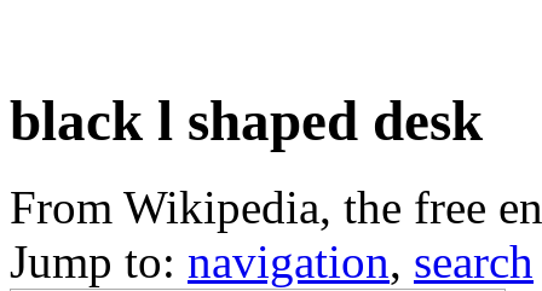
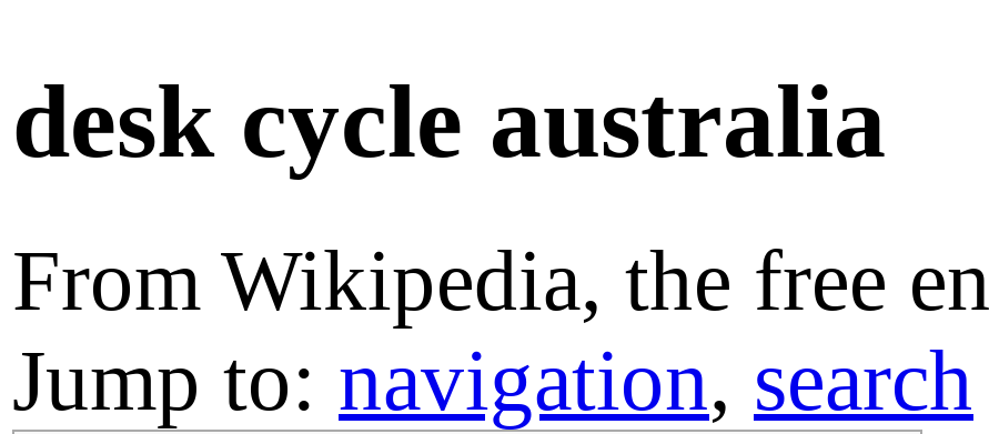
- black l shaped desk
+ desk cycle australia
